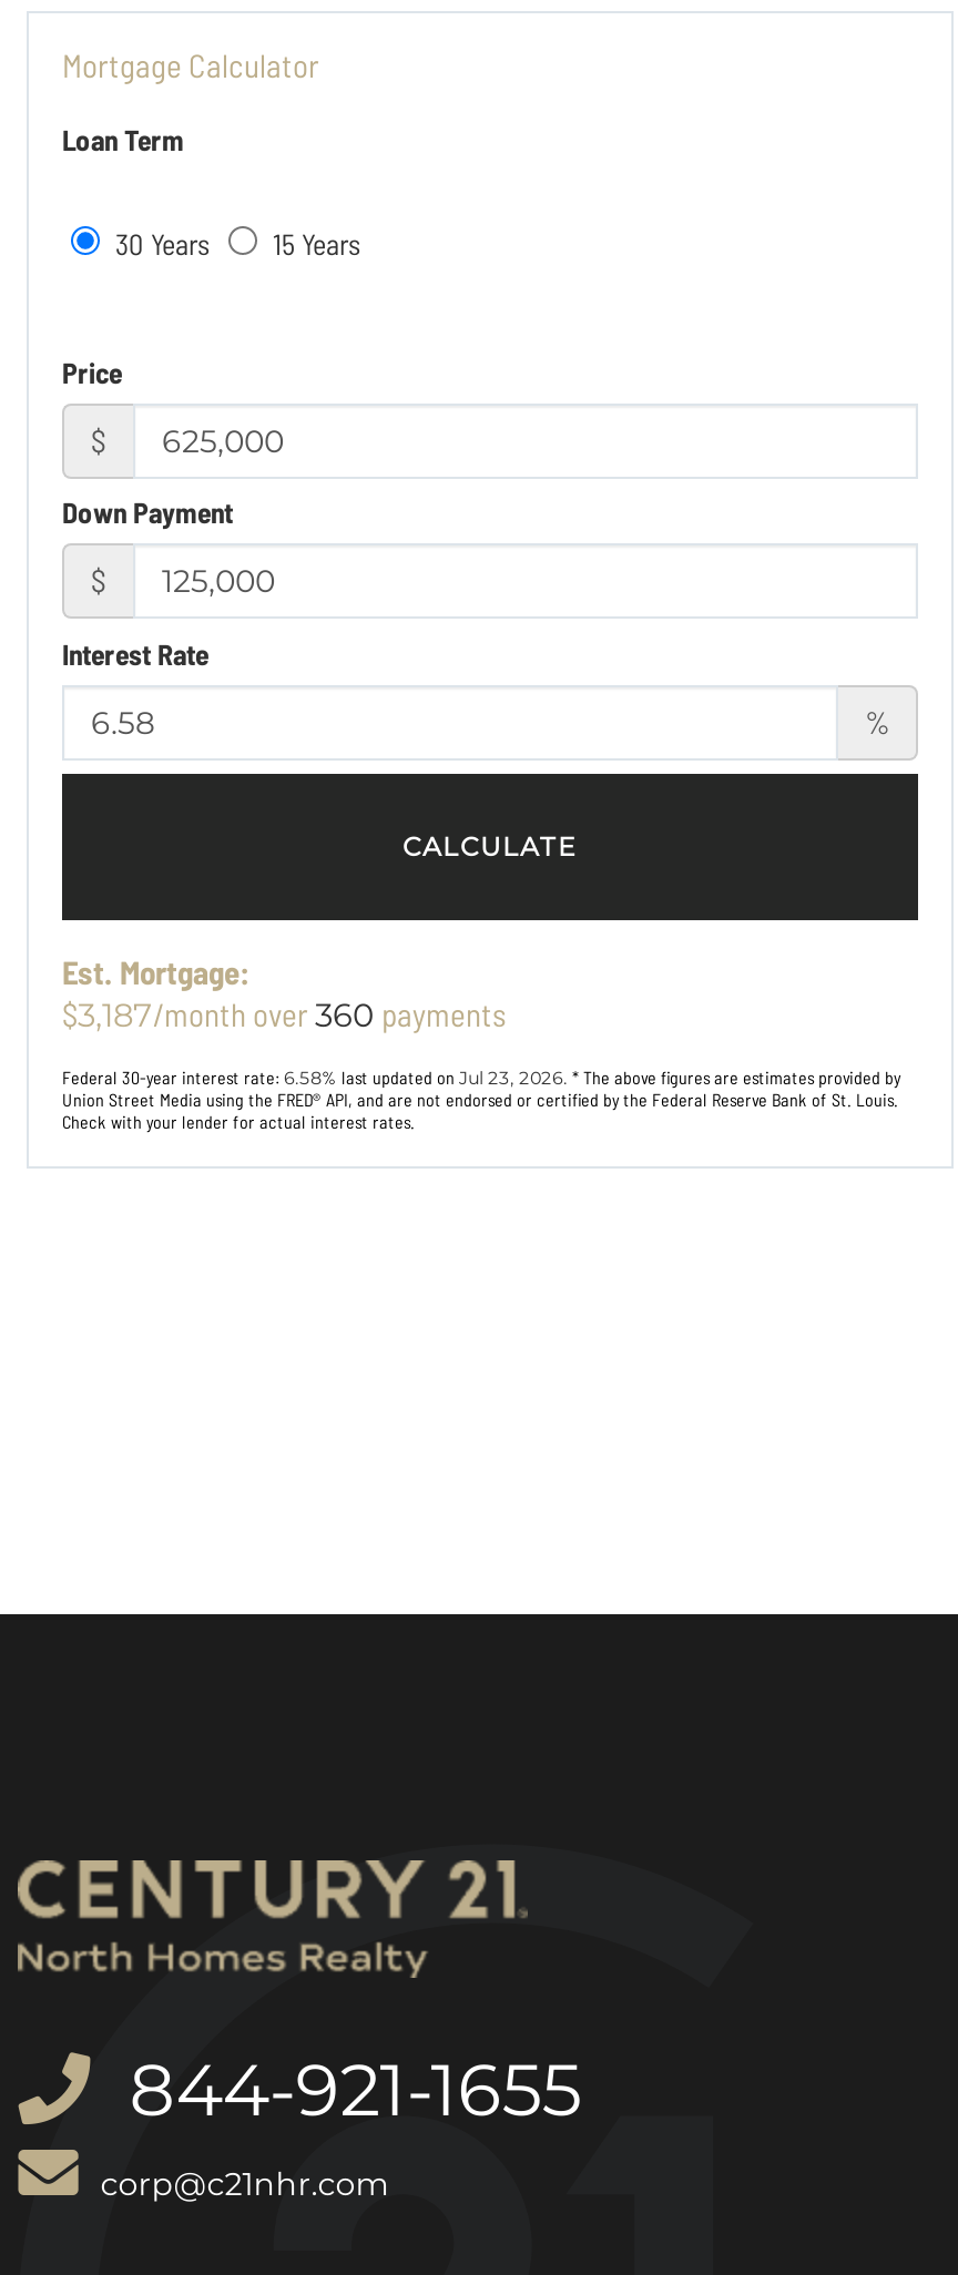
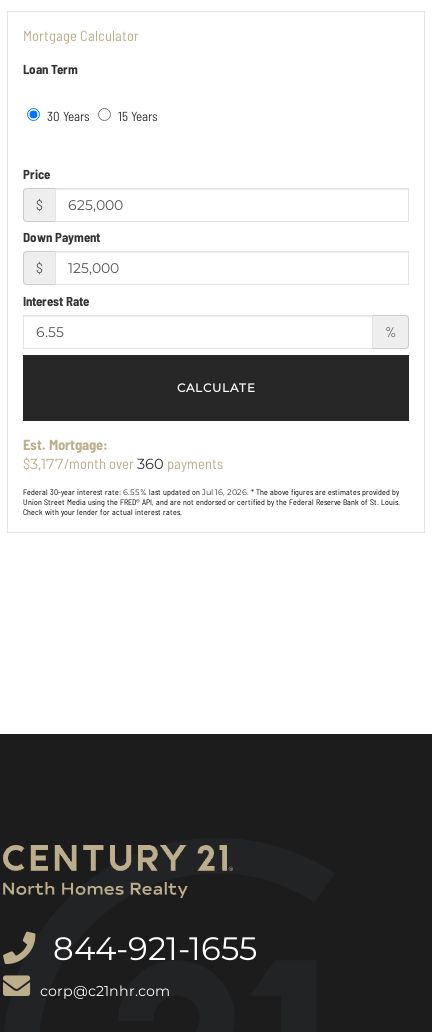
- $3,187/month over 360 payments
+ $3,177/month over 360 payments

- Federal 30-year interest rate: 6.58% last updated on Jul 23, 2026. * The above figures are estimates provided by
+ Federal 30-year interest rate: 6.55% last updated on Jul 16, 2026. * The above figures are estimates provided by
